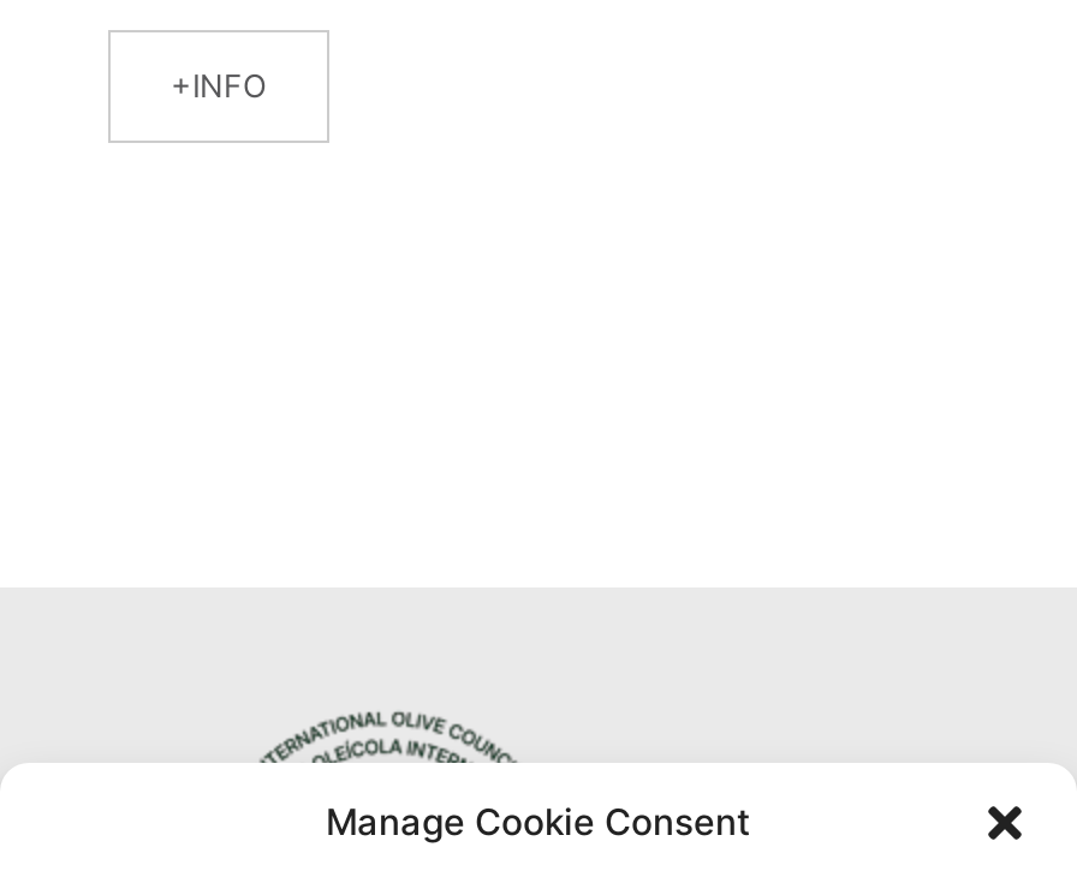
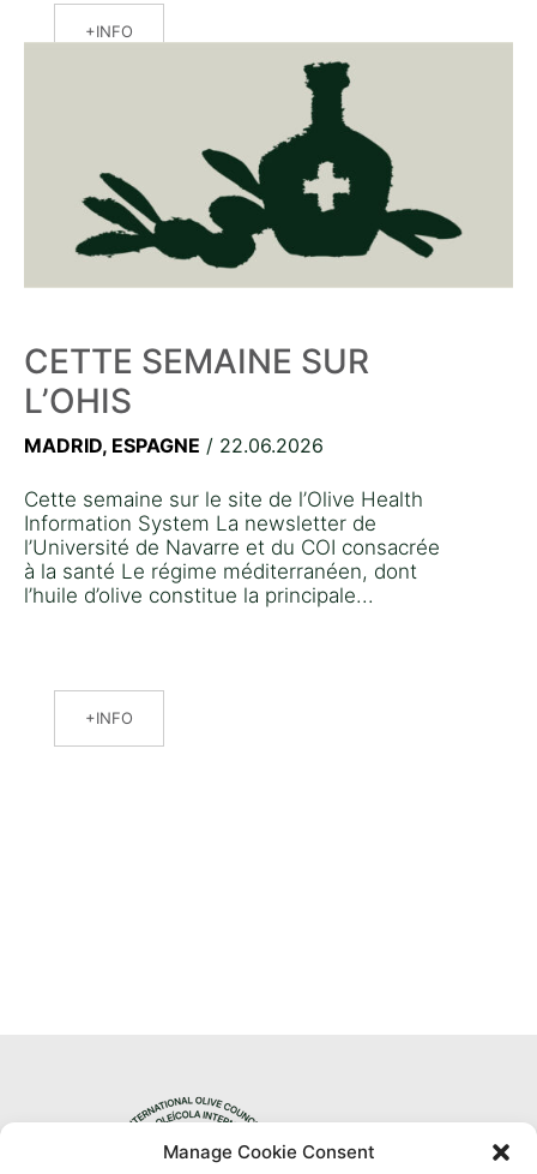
+ CETTE SEMAINE SUR
+ L’OHIS
+ MADRID, ESPAGNE / 22.06.2026
+ Cette semaine sur le site de l’Olive Health
+ Information System La newsletter de
+ l’Université de Navarre et du COI consacrée
+ à la santé Le régime méditerranéen, dont
+ l’huile d’olive constitue la principale...

+ [image]

+ INFO
